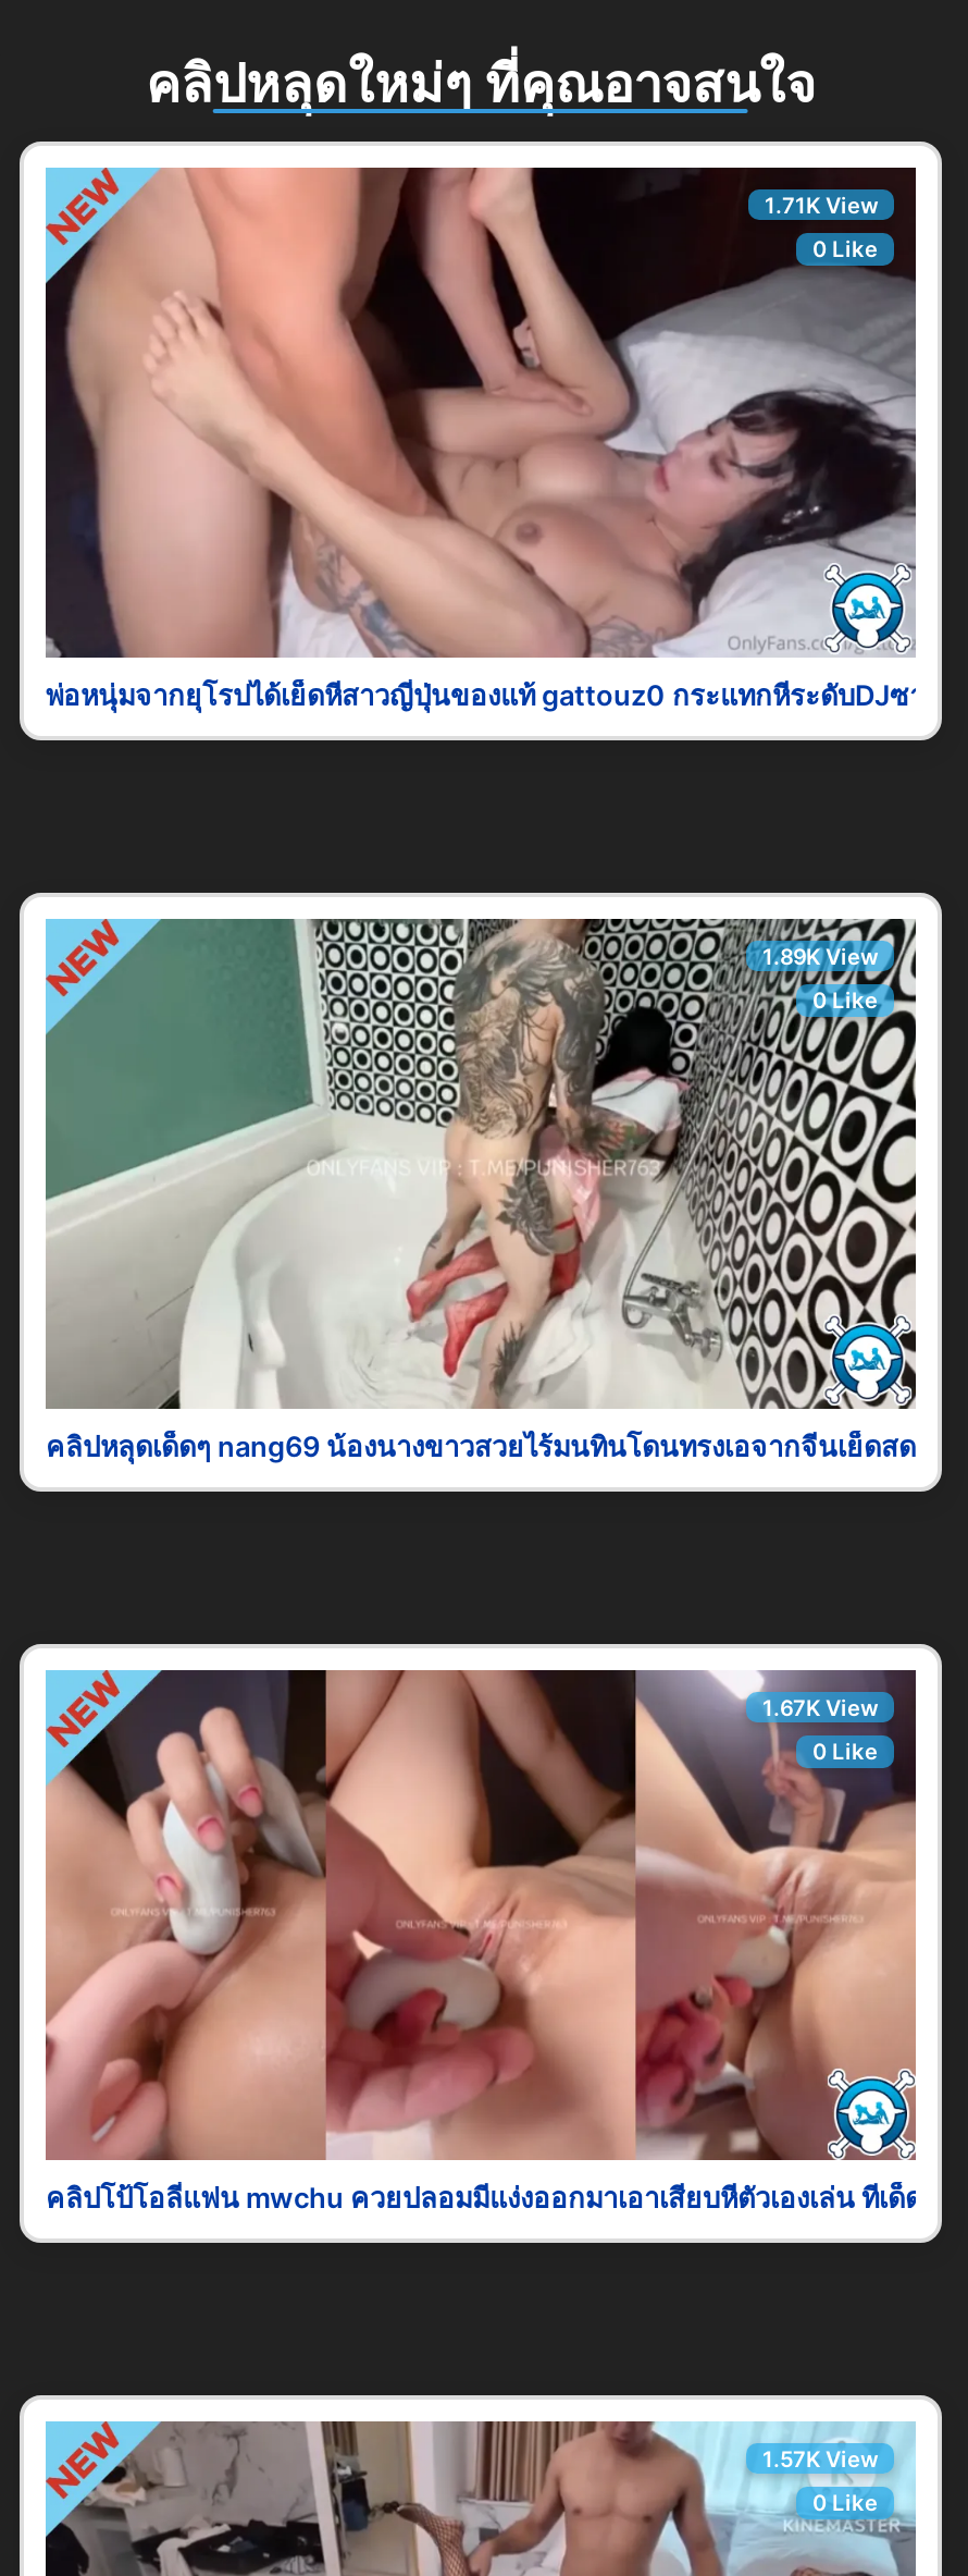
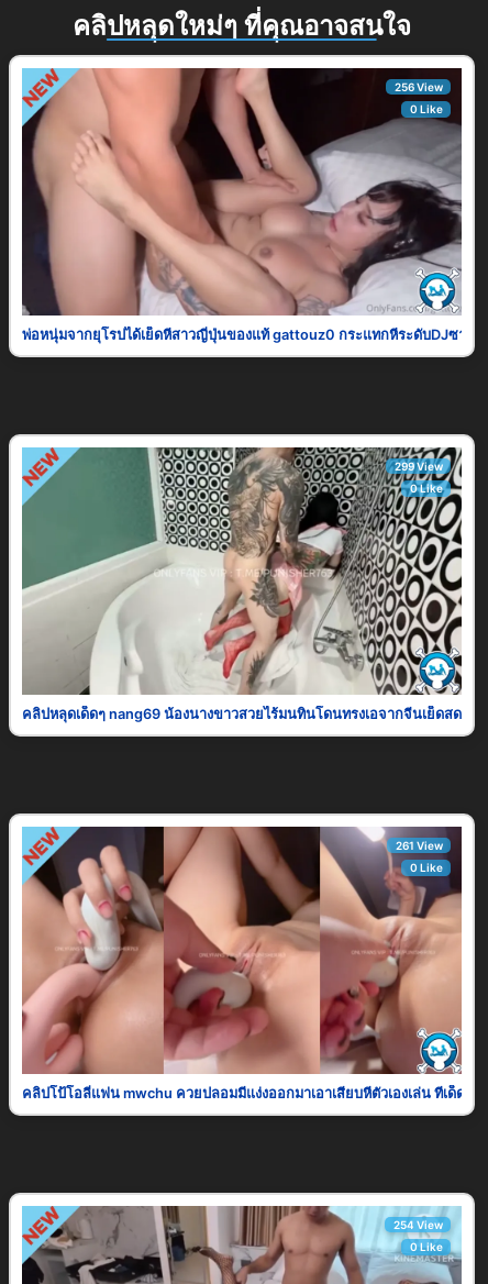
- 1.71K View
+ 256 View

- 1.89K View
+ 299 View

- 1.67K View
+ 261 View

- 1.57K View
+ 254 View
